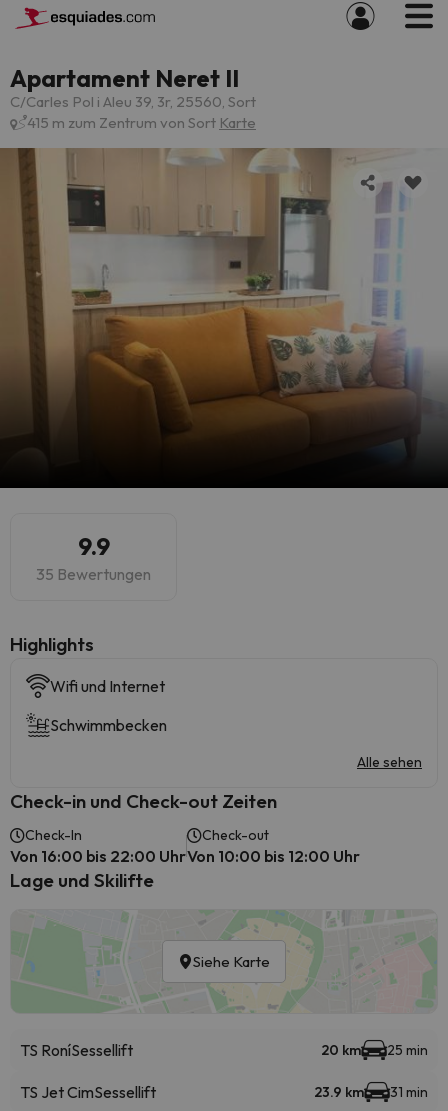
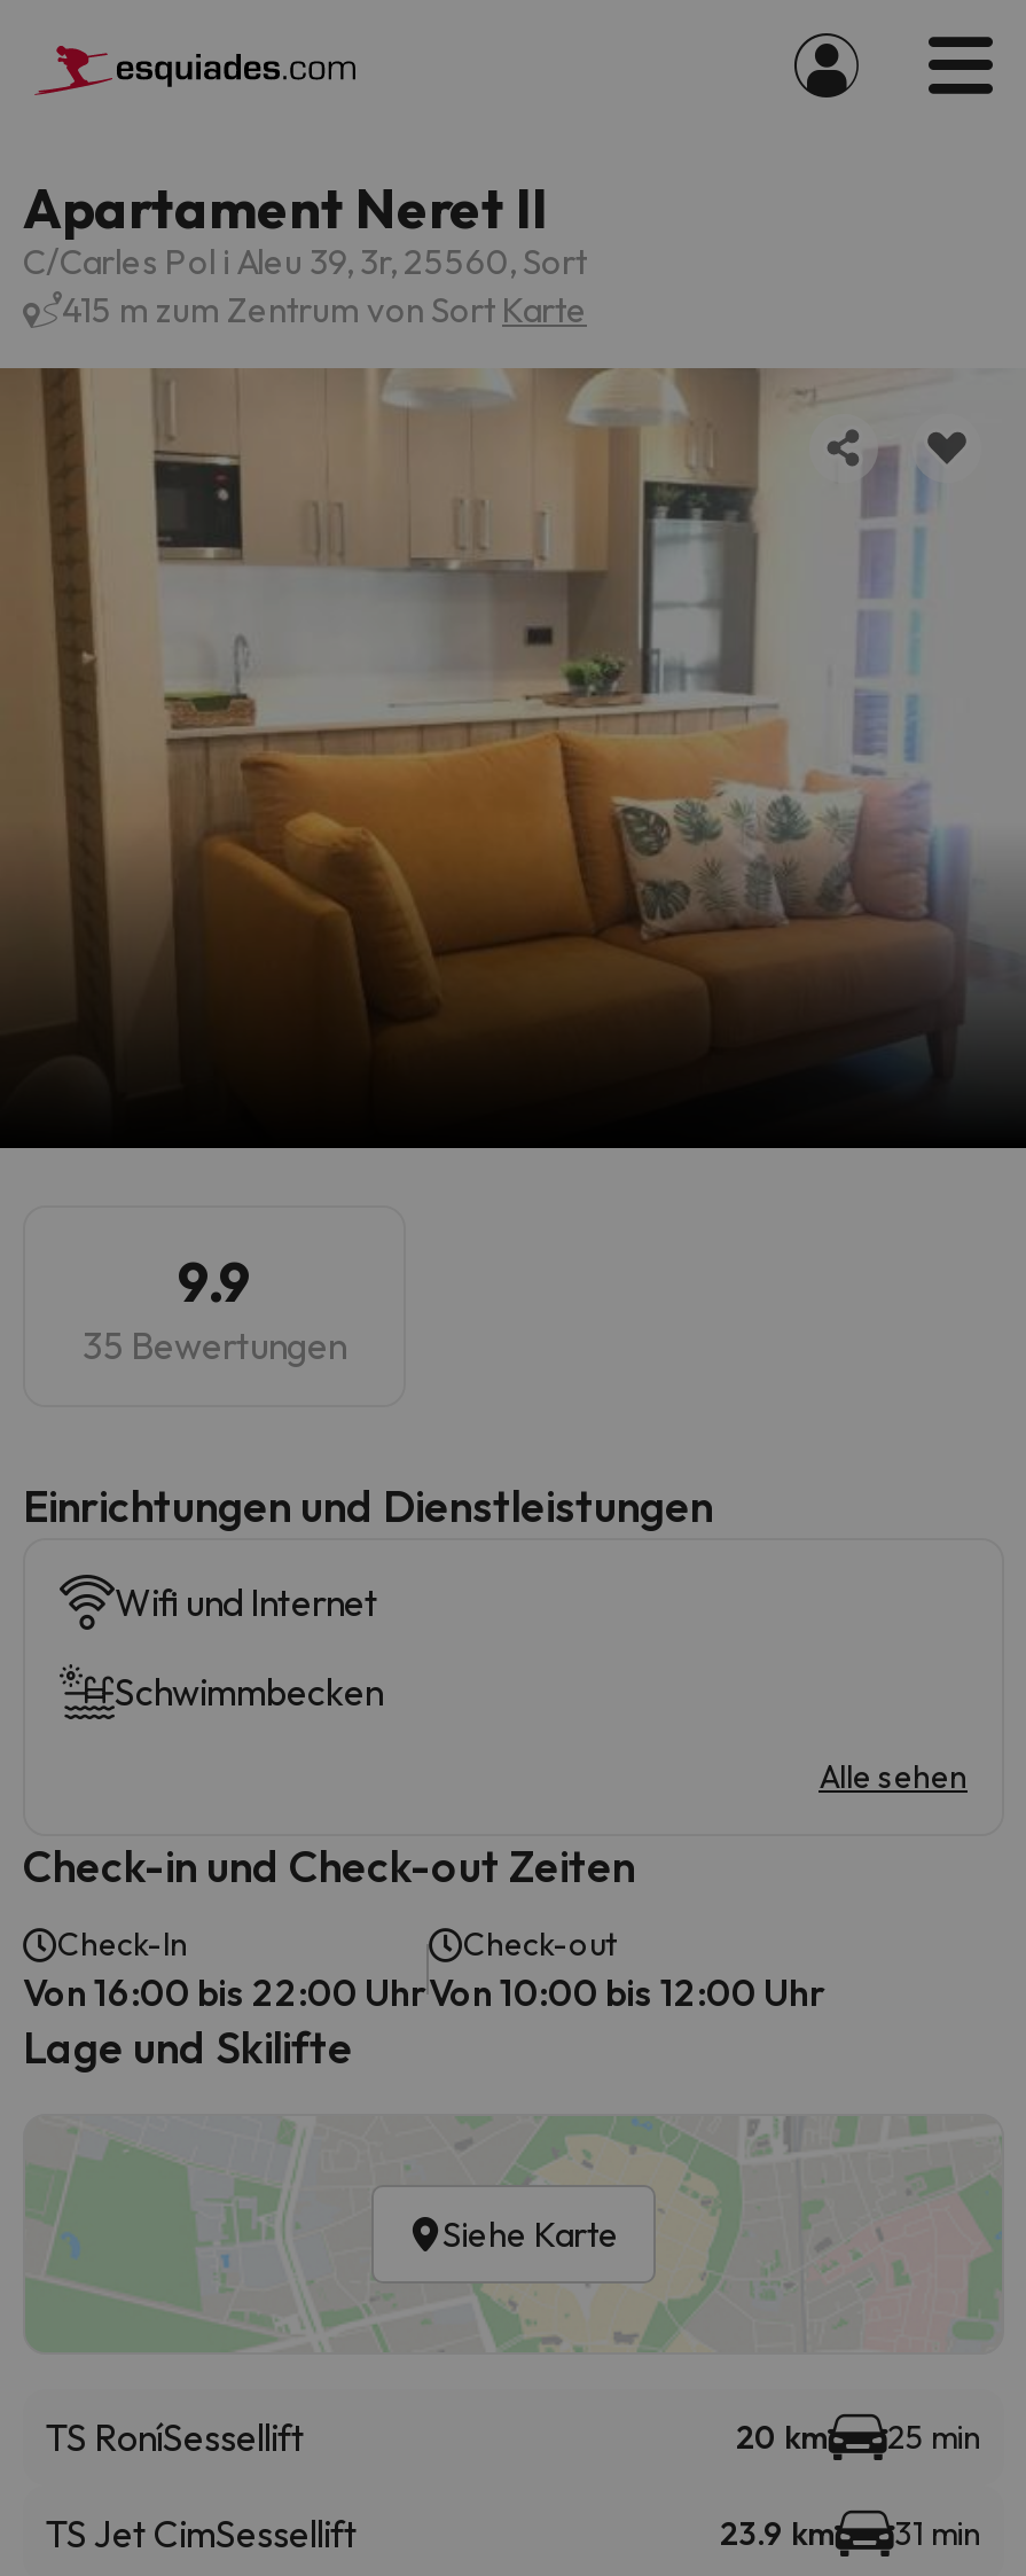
- Highlights
+ Einrichtungen und Dienstleistungen
